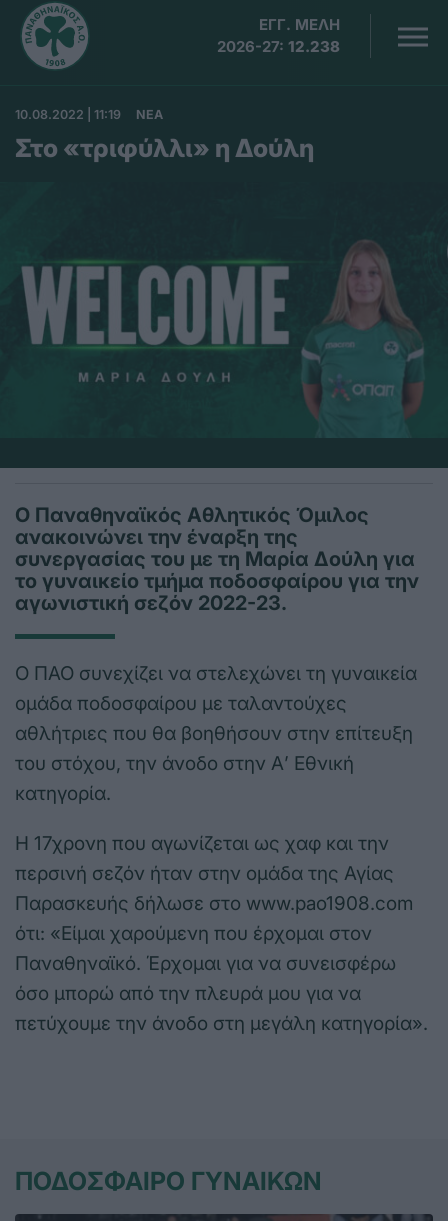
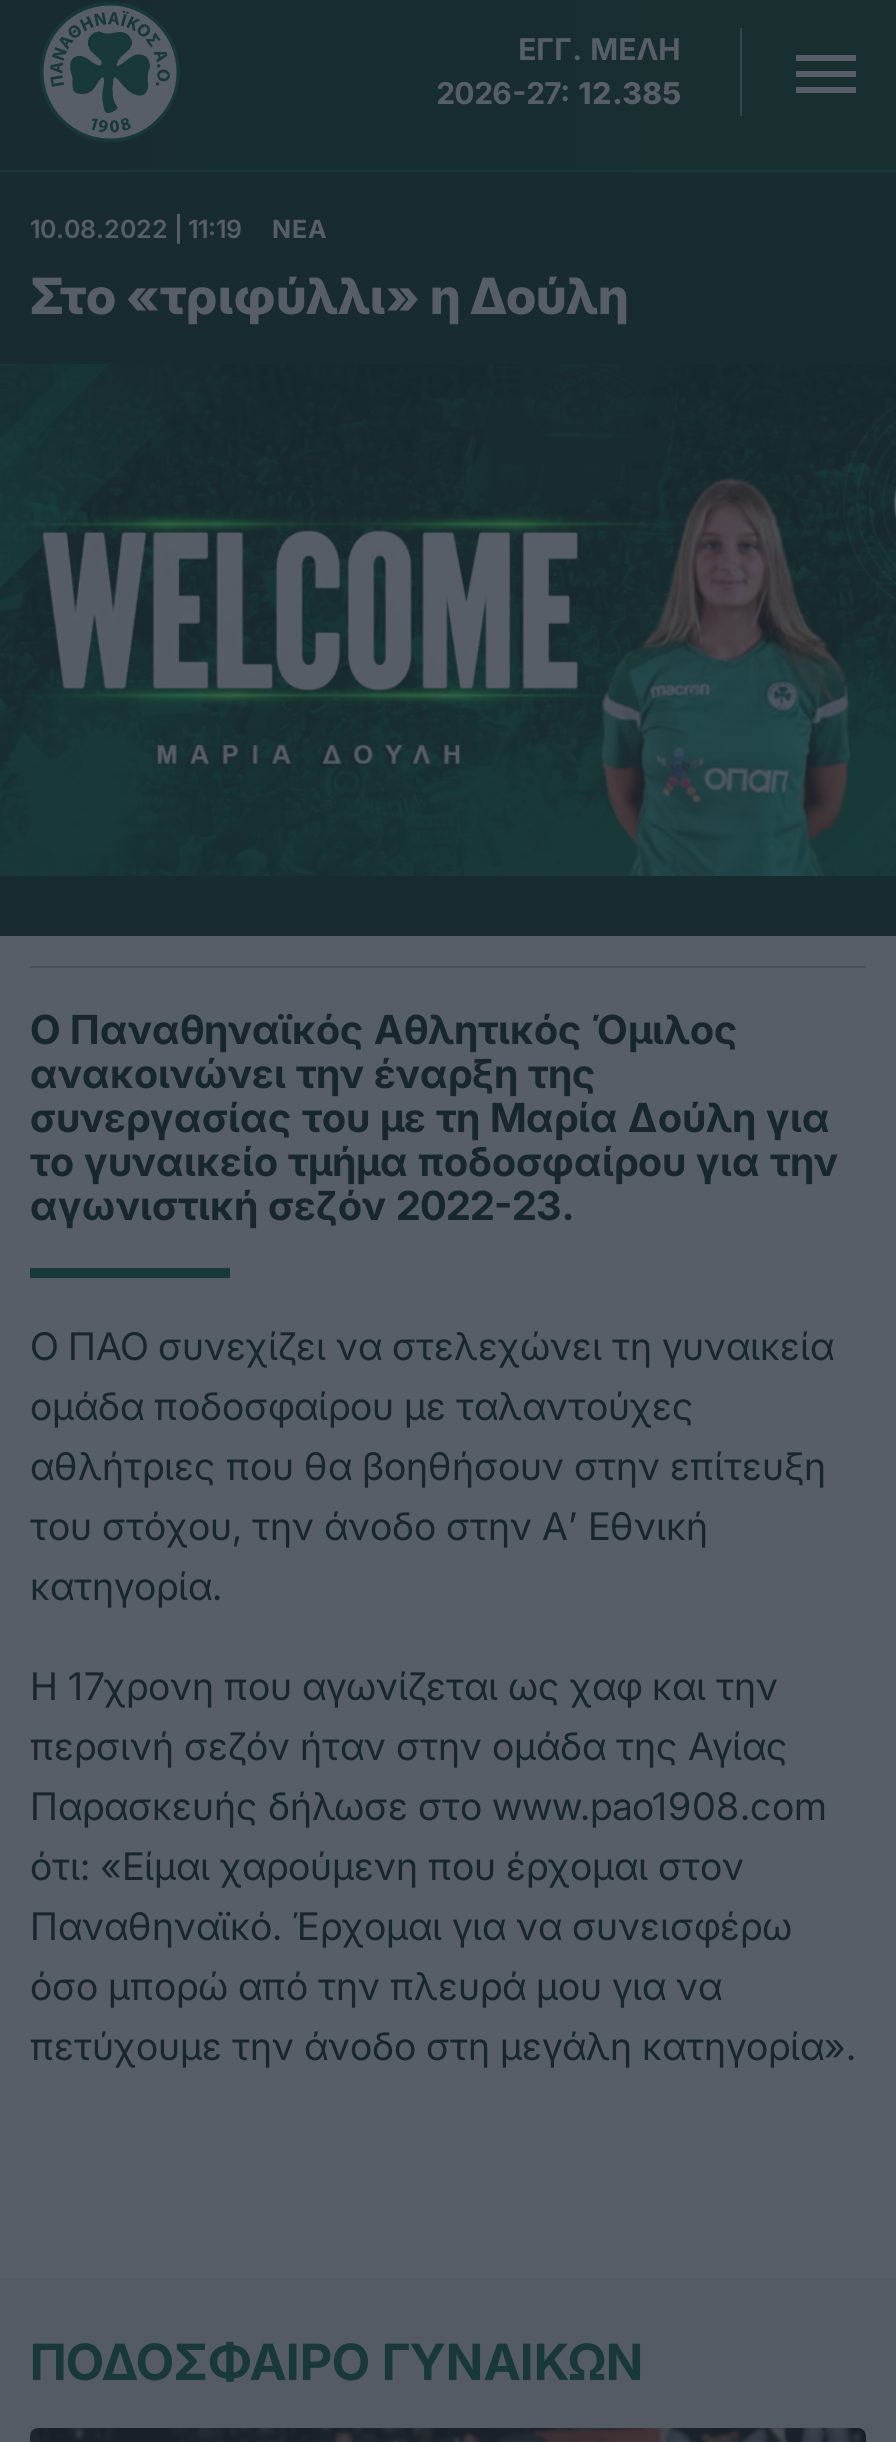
- 2026-27: 12.238
+ 2026-27: 12.385
